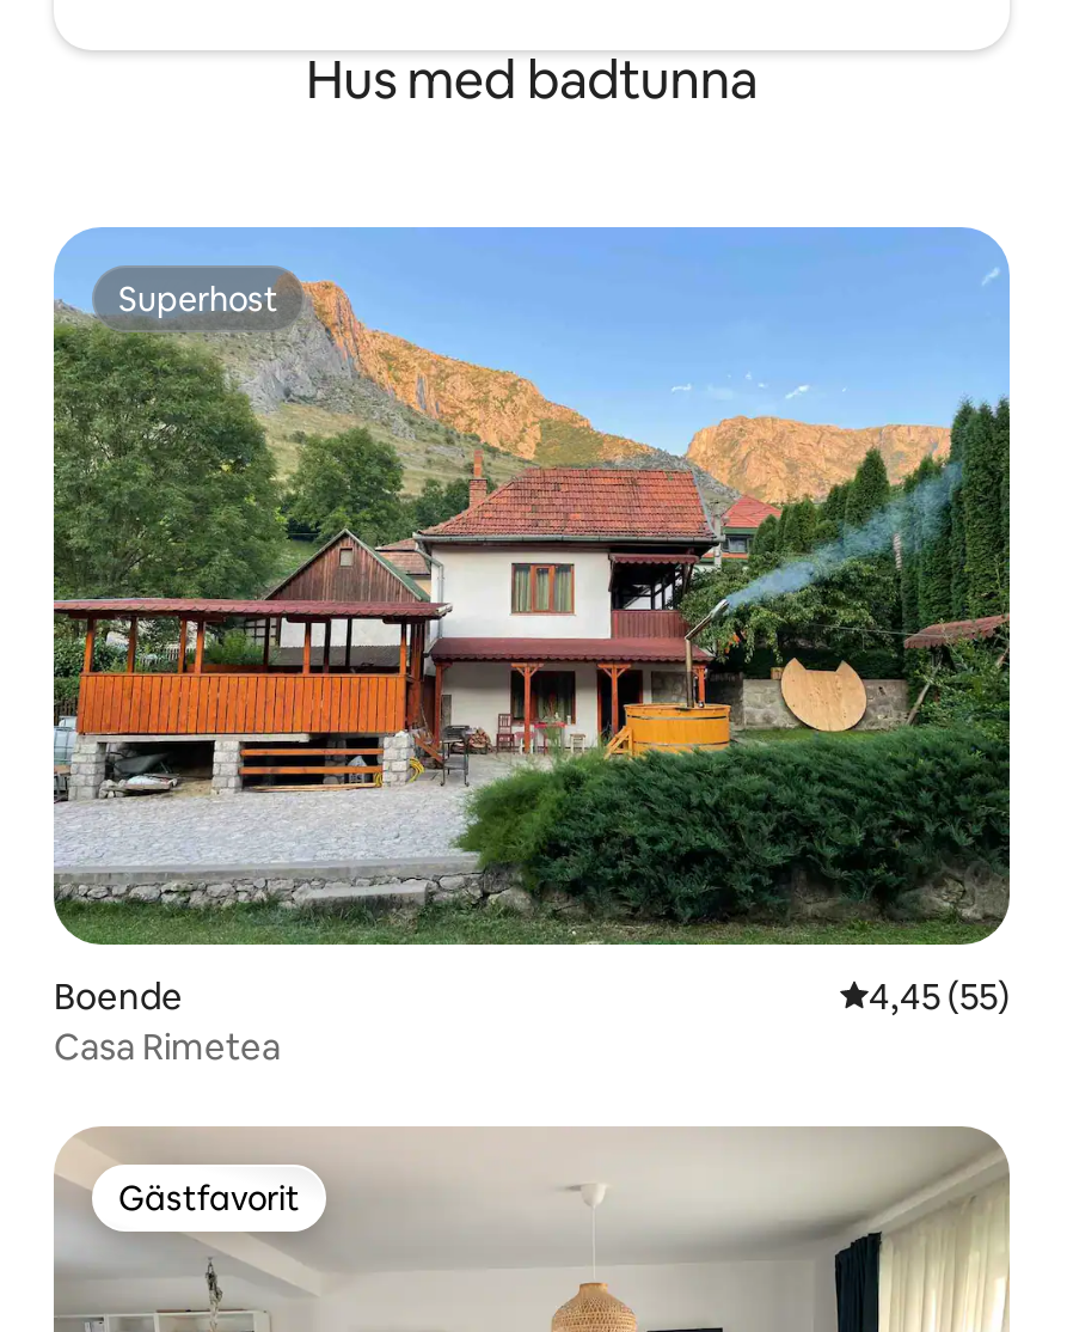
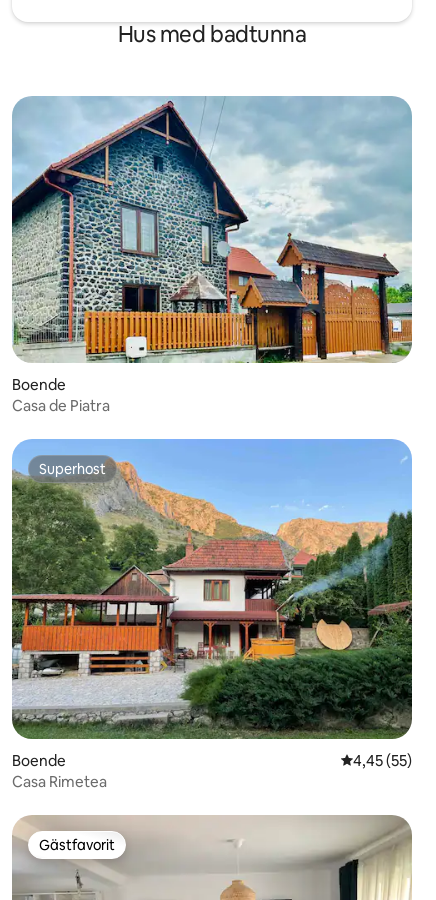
+ [image]
+ Boende
+ Casa de Piatra
